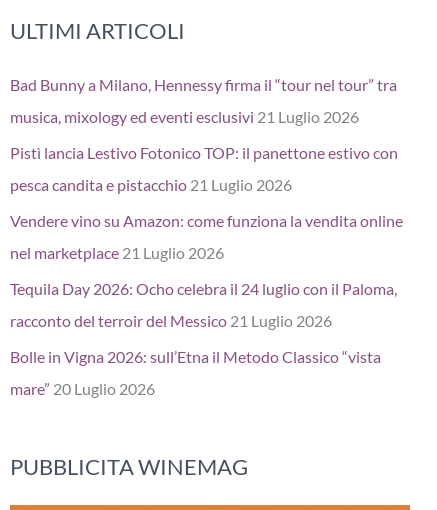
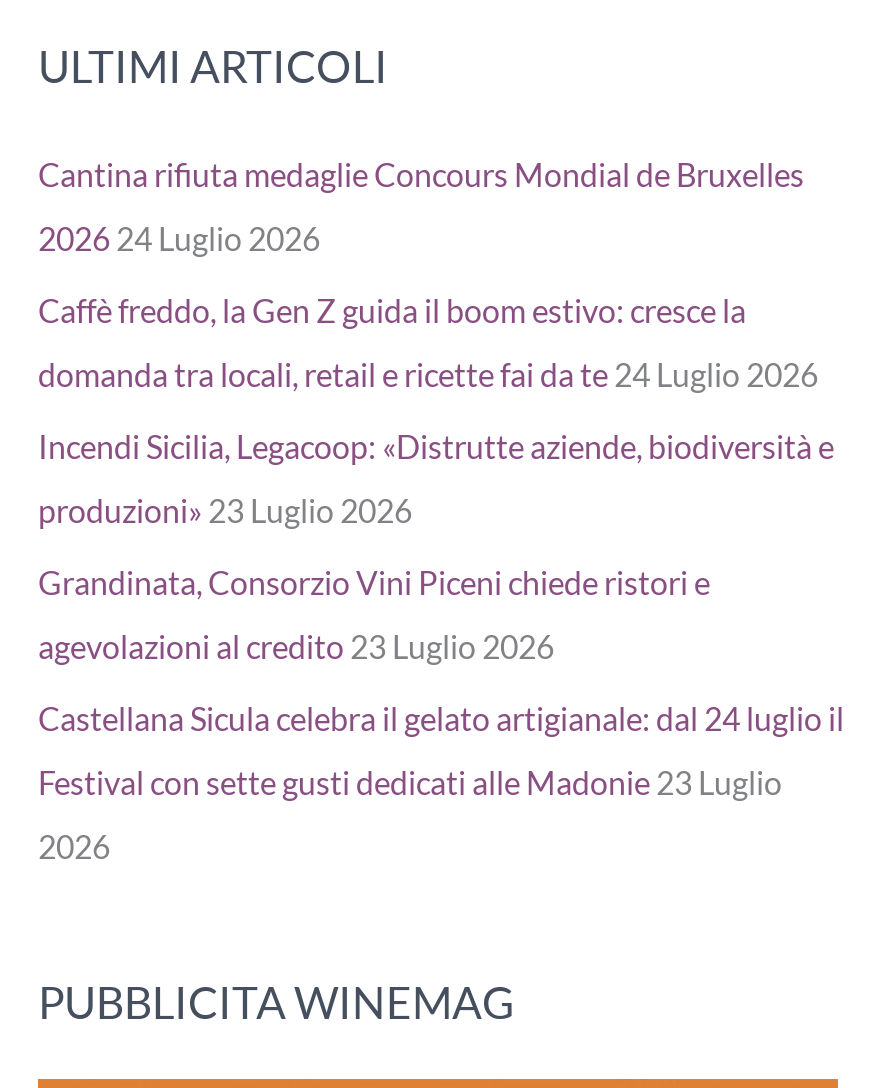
- Bad Bunny a Milano, Hennessy firma il “tour nel tour” tra
- musica, mixology ed eventi esclusivi 21 Luglio 2026
- Pistì lancia Lestivo Fotonico TOP: il panettone estivo con
- pesca candita e pistacchio 21 Luglio 2026
- Vendere vino su Amazon: come funziona la vendita online
- nel marketplace 21 Luglio 2026
- Tequila Day 2026: Ocho celebra il 24 luglio con il Paloma,
- racconto del terroir del Messico 21 Luglio 2026
- Bolle in Vigna 2026: sull’Etna il Metodo Classico “vista
- mare” 20 Luglio 2026
+ Cantina rifiuta medaglie Concours Mondial de Bruxelles
+ 2026 24 Luglio 2026
+ Caffè freddo, la Gen Z guida il boom estivo: cresce la
+ domanda tra locali, retail e ricette fai da te 24 Luglio 2026
+ Incendi Sicilia, Legacoop: «Distrutte aziende, biodiversità e
+ produzioni» 23 Luglio 2026
+ Grandinata, Consorzio Vini Piceni chiede ristori e
+ agevolazioni al credito 23 Luglio 2026
+ Castellana Sicula celebra il gelato artigianale: dal 24 luglio il
+ Festival con sette gusti dedicati alle Madonie 23 Luglio
+ 2026
